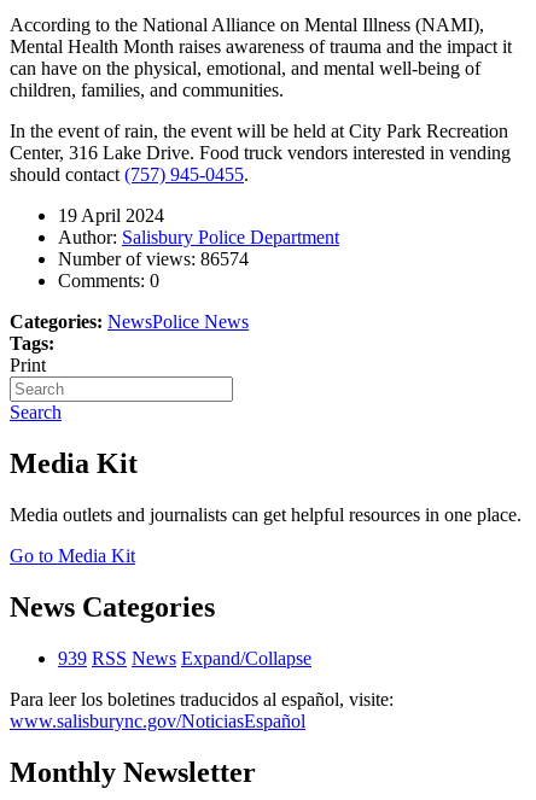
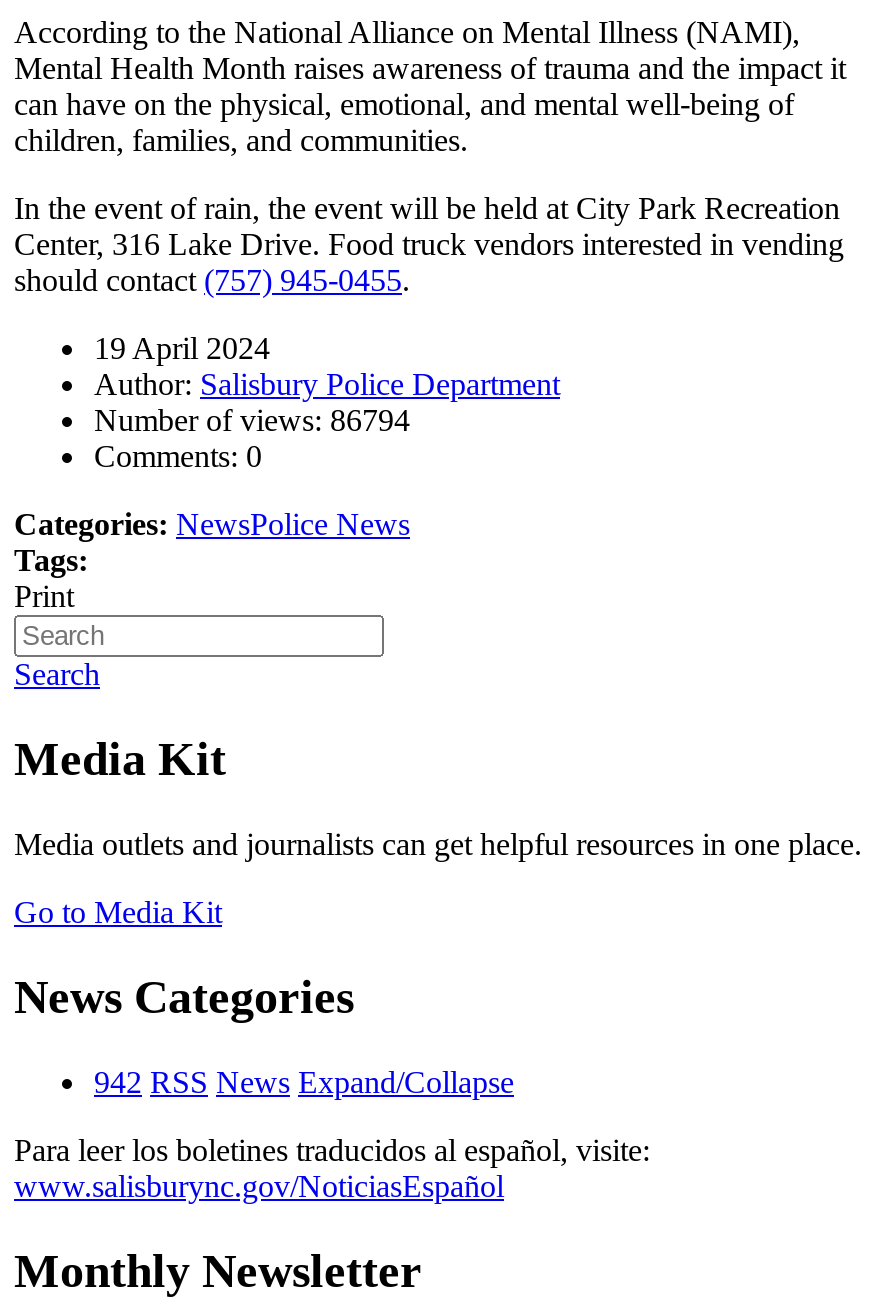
- Number of views: 86574
+ Number of views: 86794

- 939 RSS News Expand/Collapse
+ 942 RSS News Expand/Collapse
